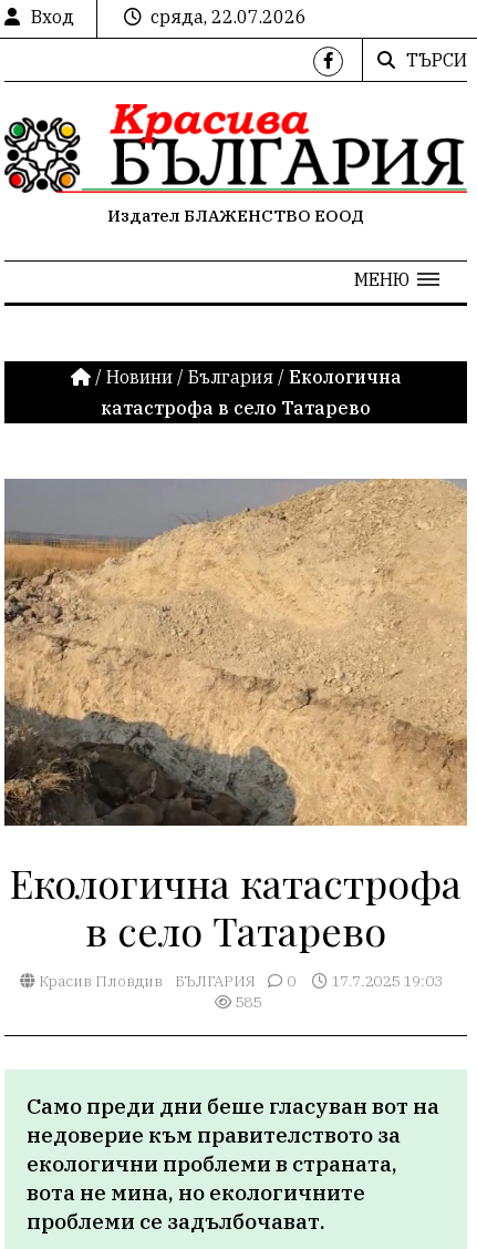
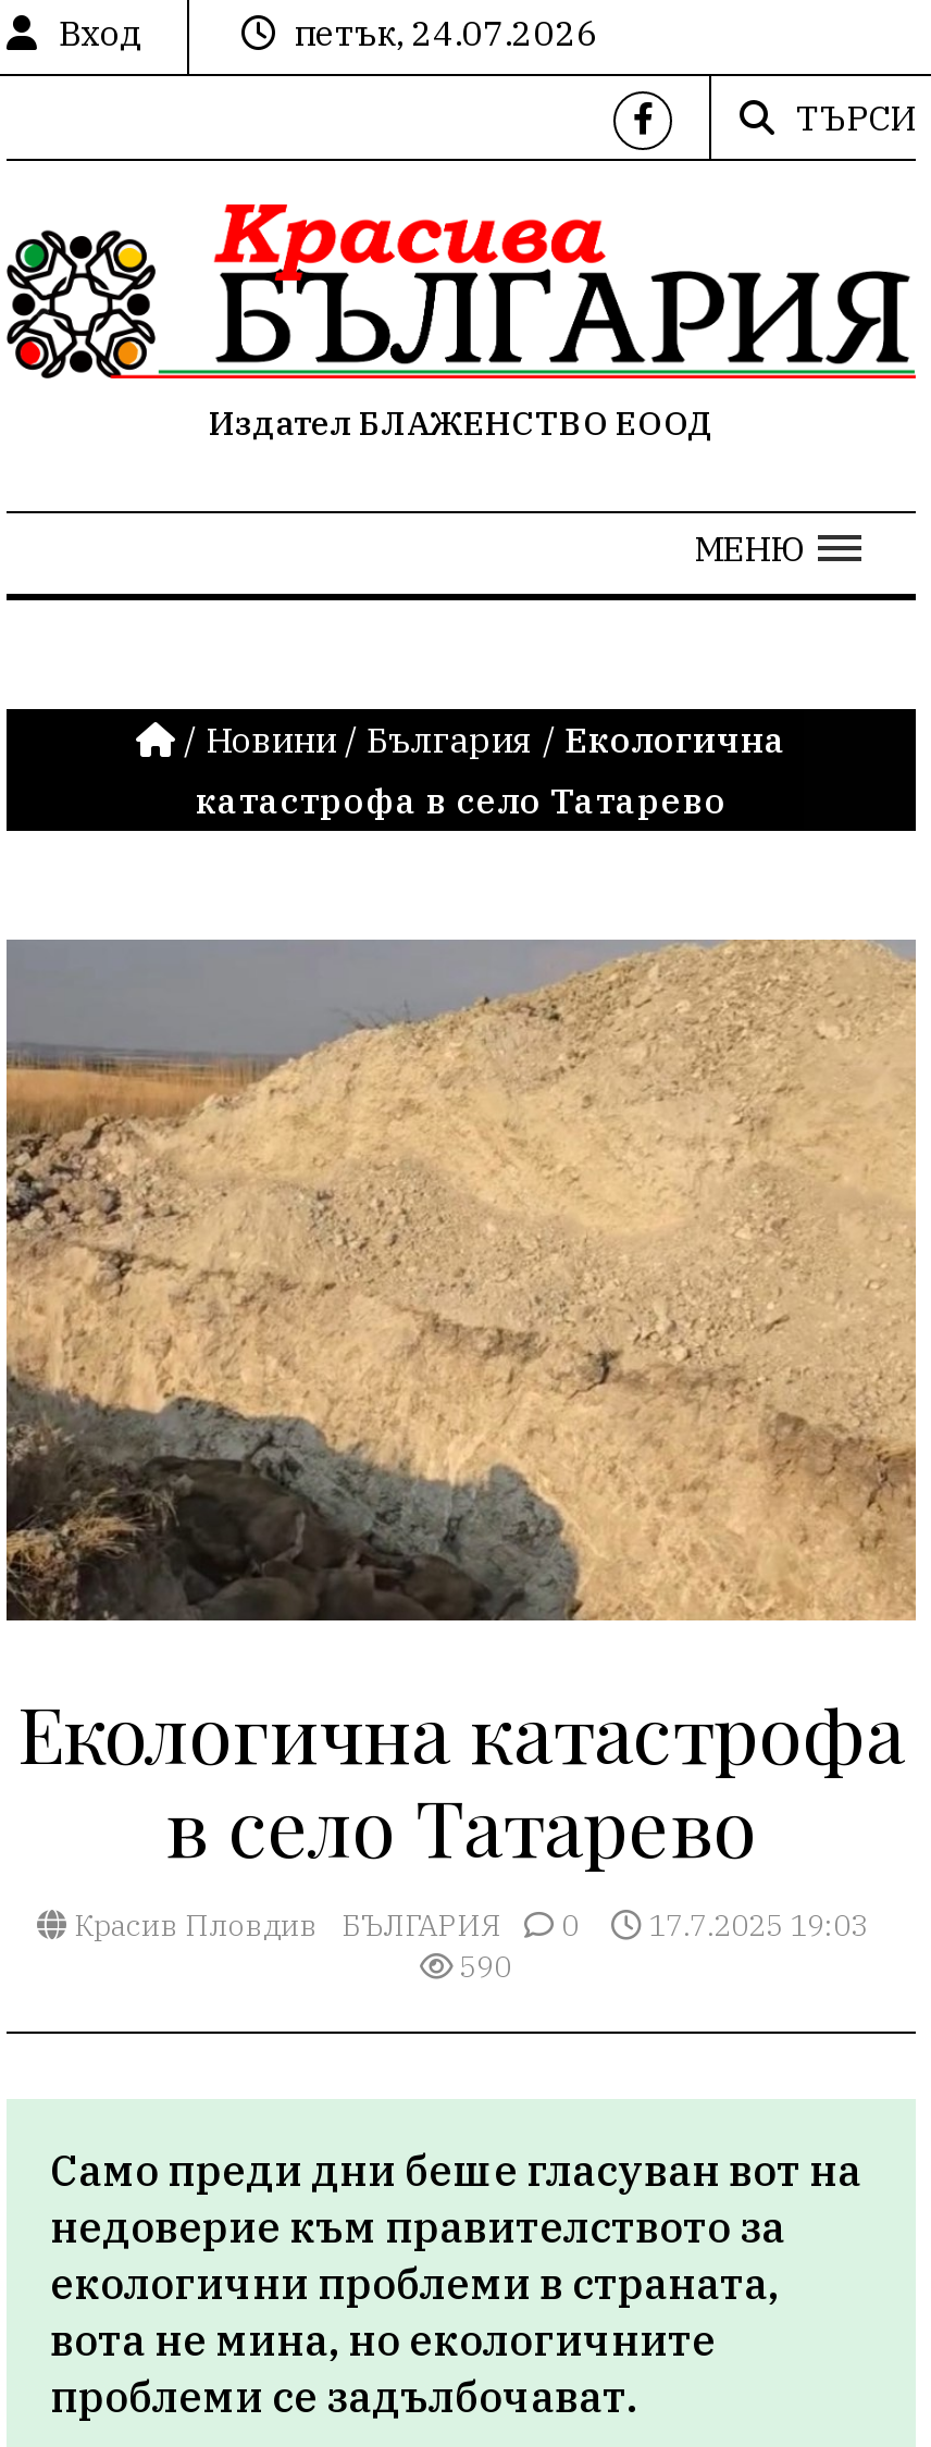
- сряда, 22.07.2026
+ петък, 24.07.2026

- 585
+ 590
